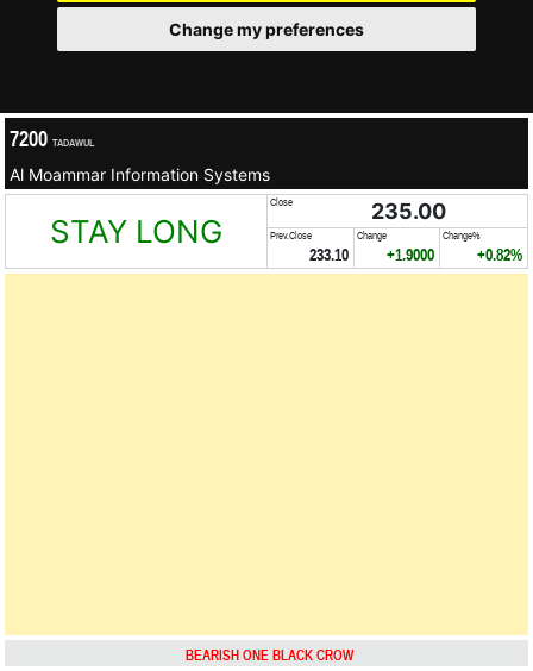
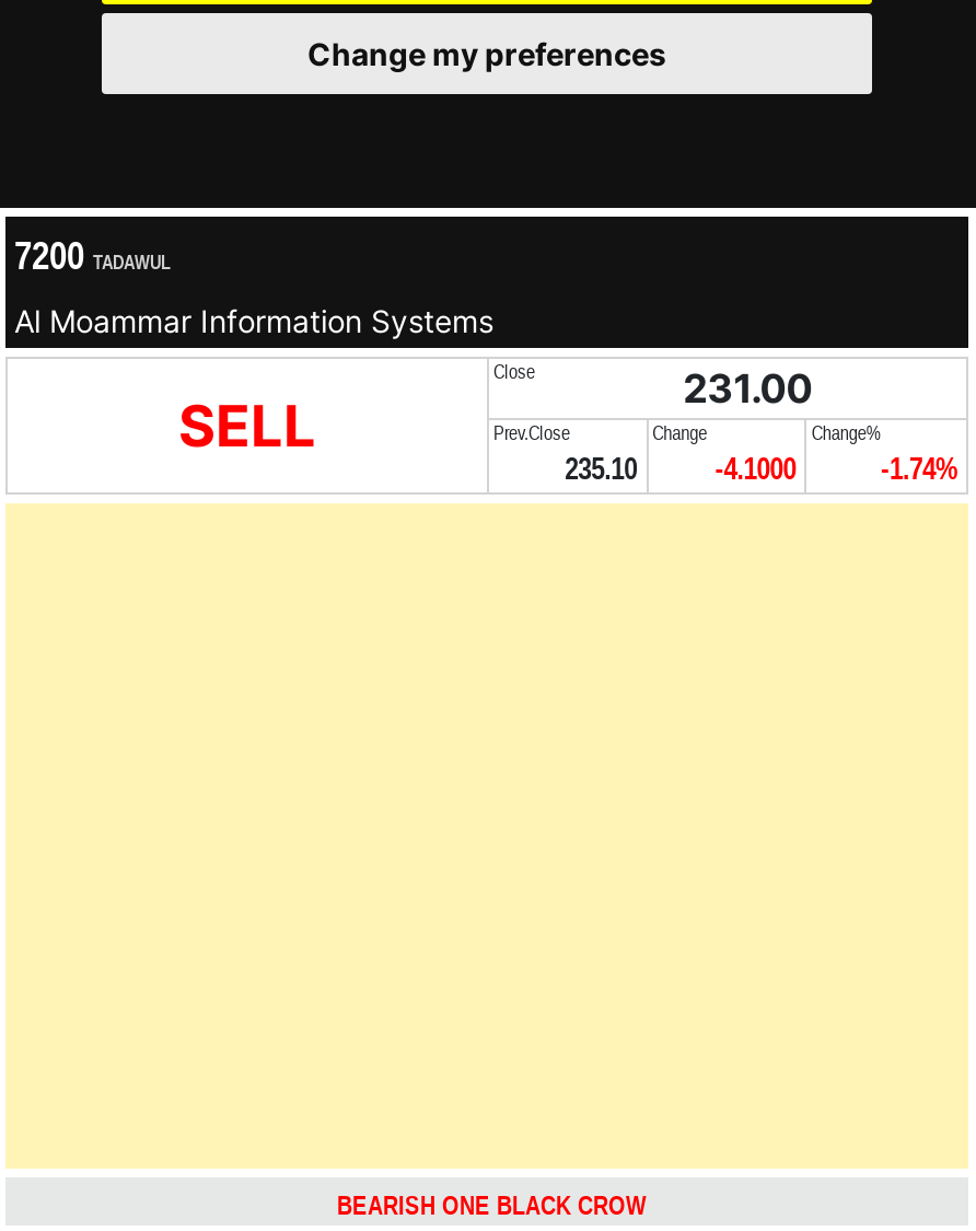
- 235.00
+ 231.00

- STAY LONG
+ SELL

- 233.10
+ 235.10

- +1.9000
+ -4.1000

- +0.82%
+ -1.74%
